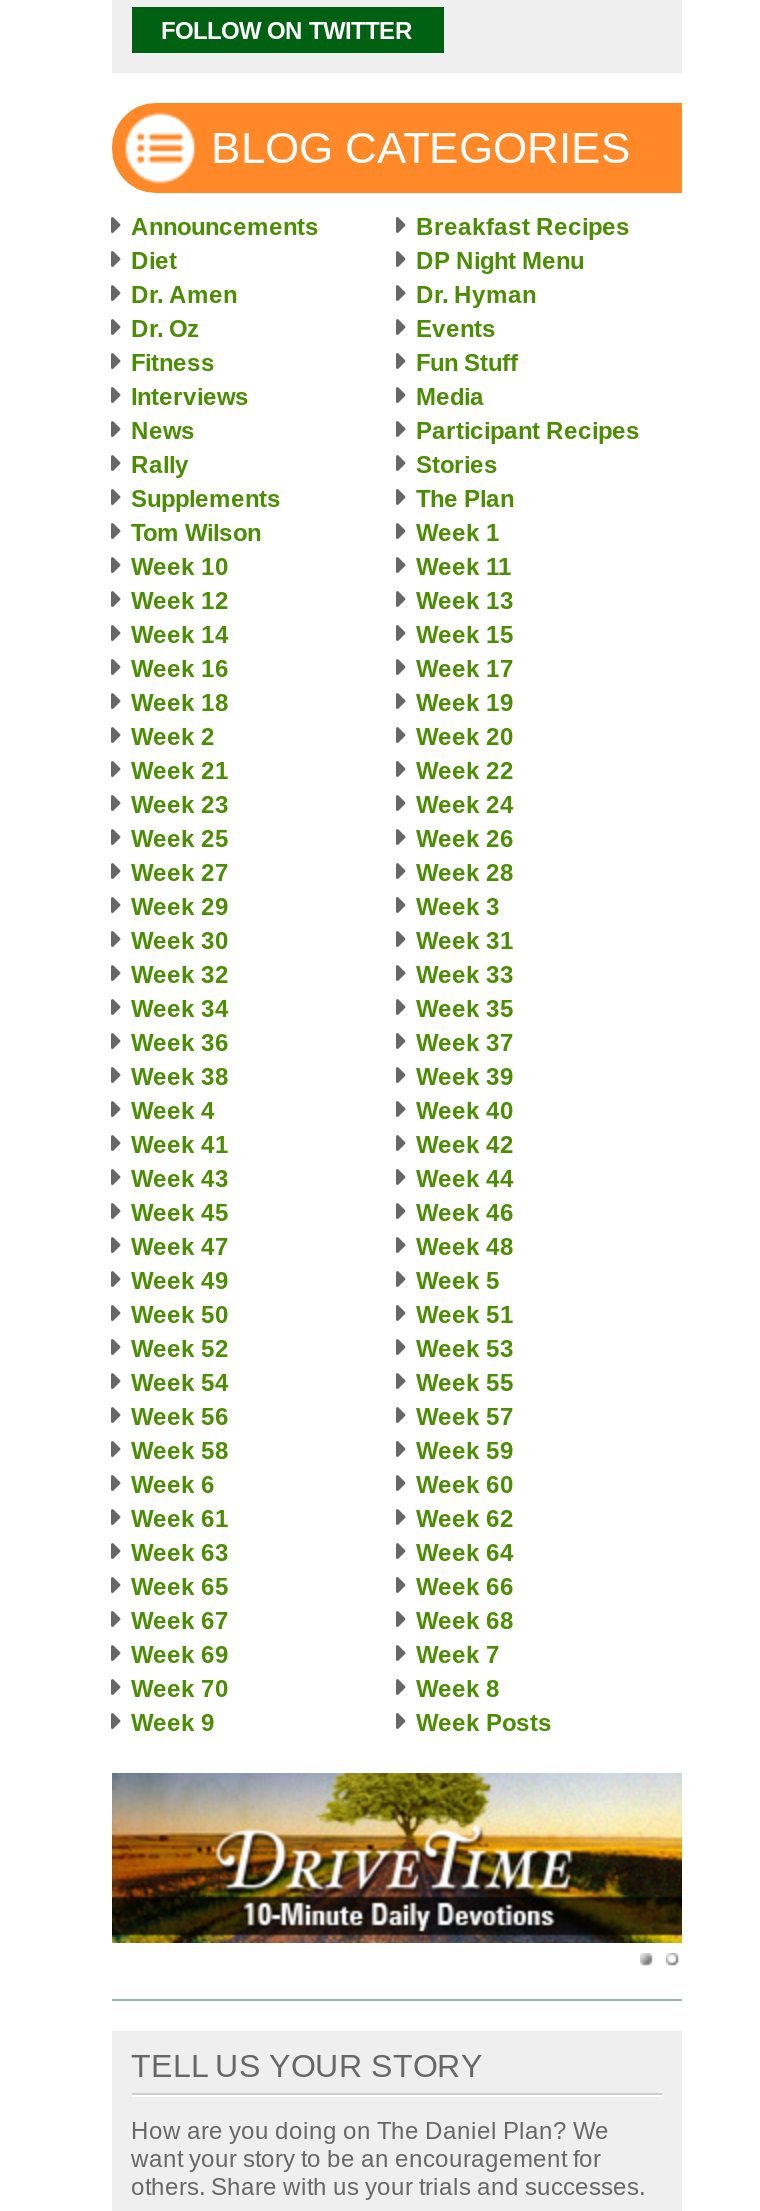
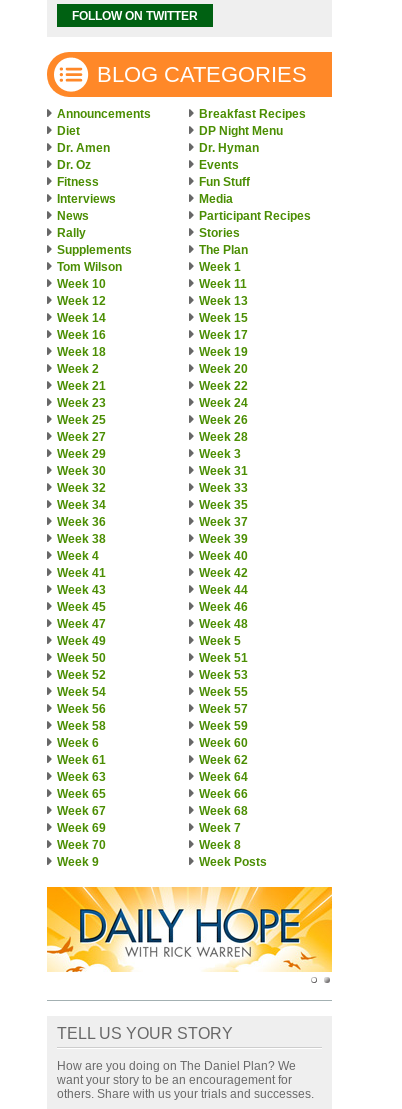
- [image]
+ [image]
